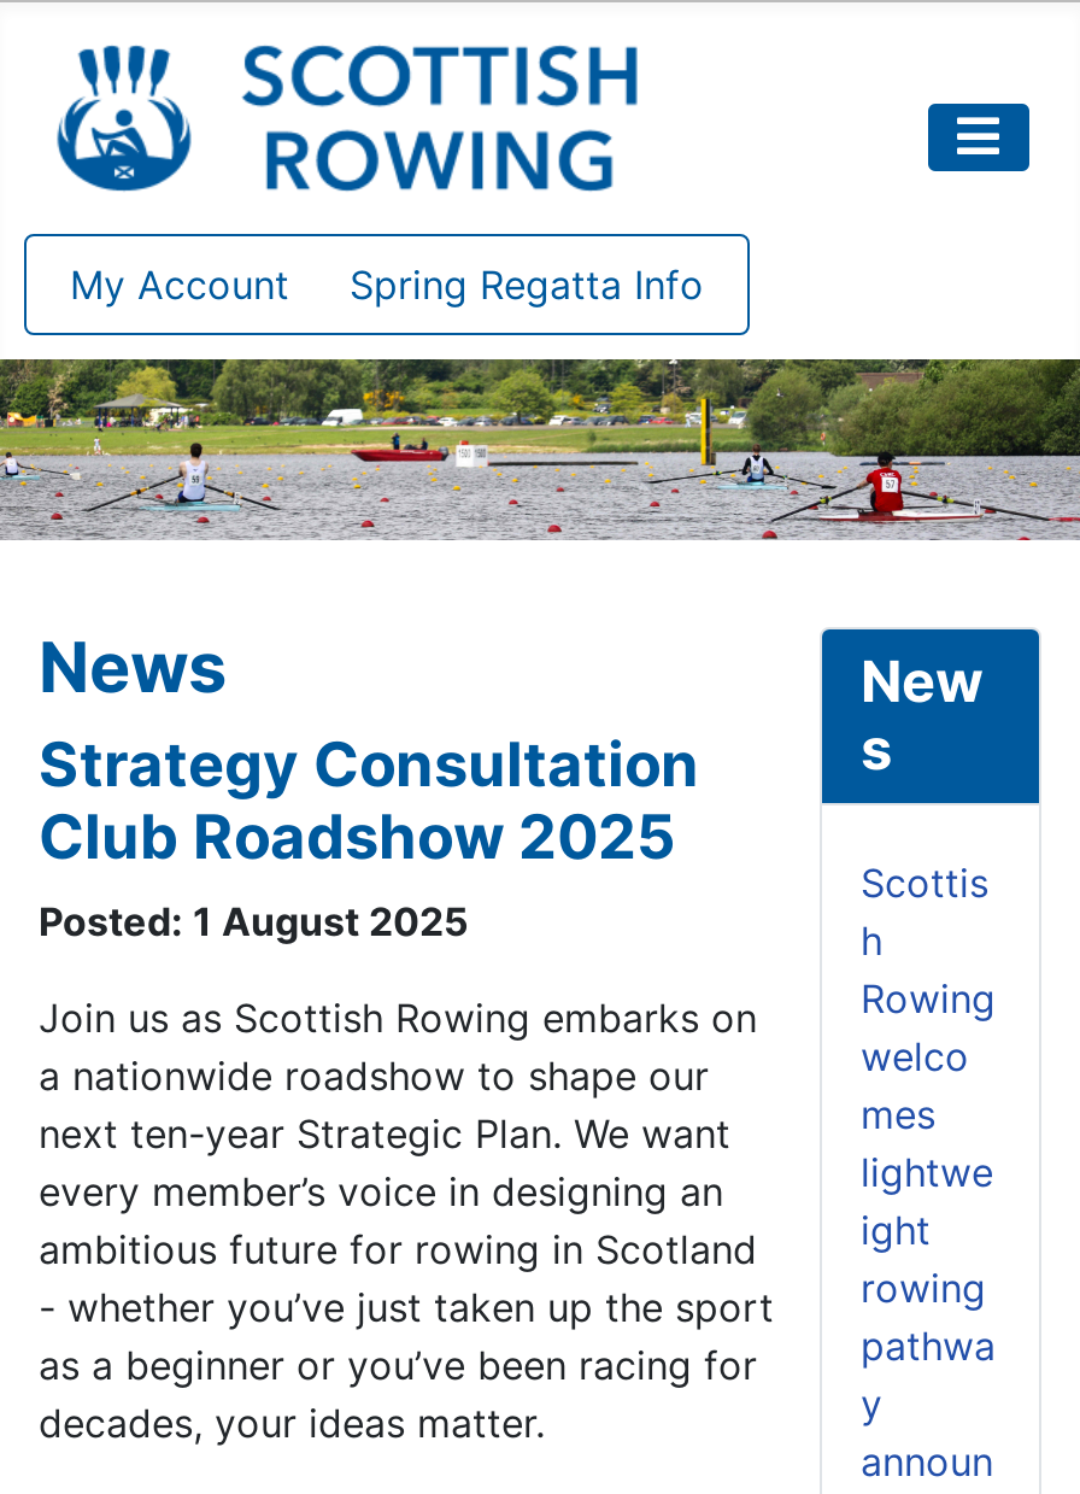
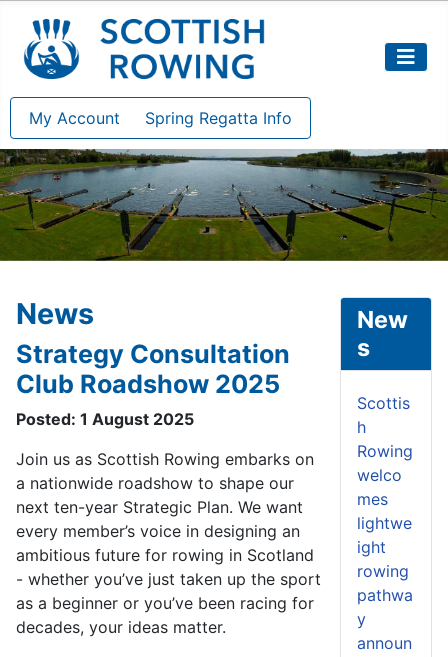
- [image]
+ [image]
